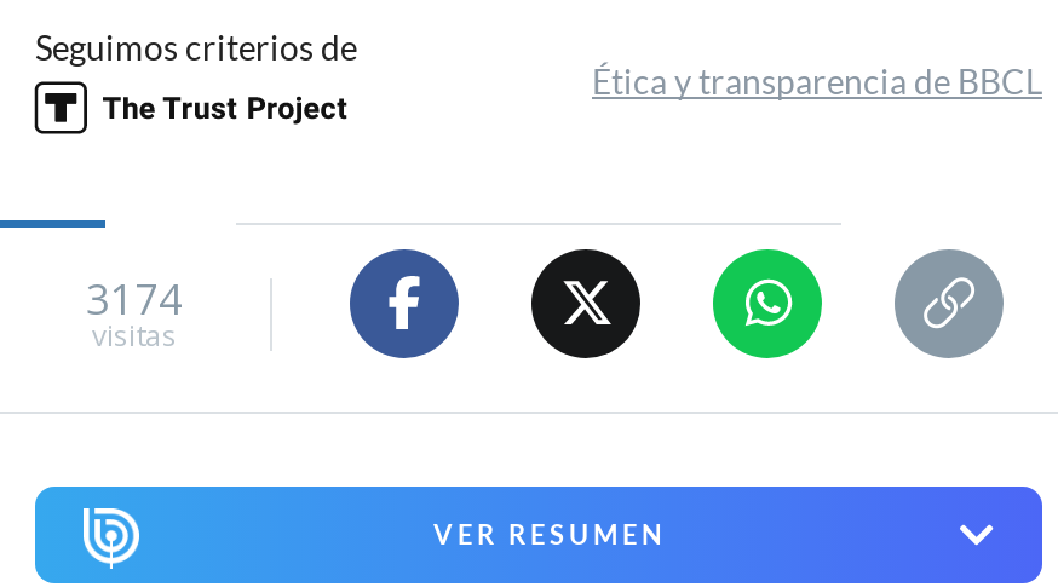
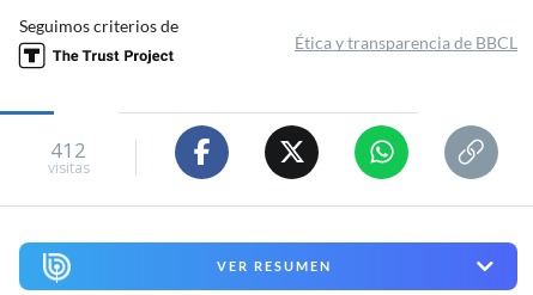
- 3174
+ 412
